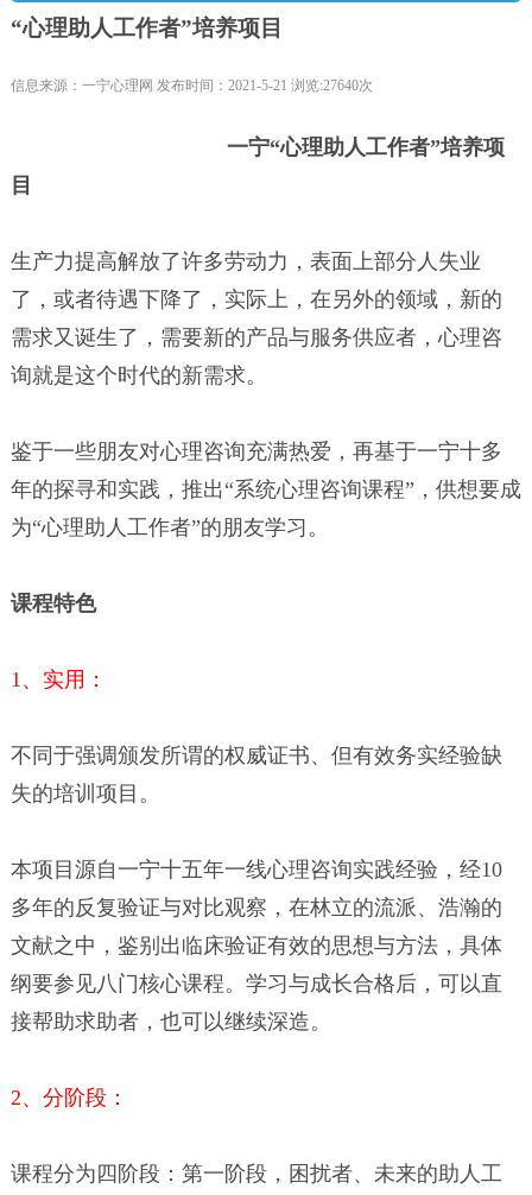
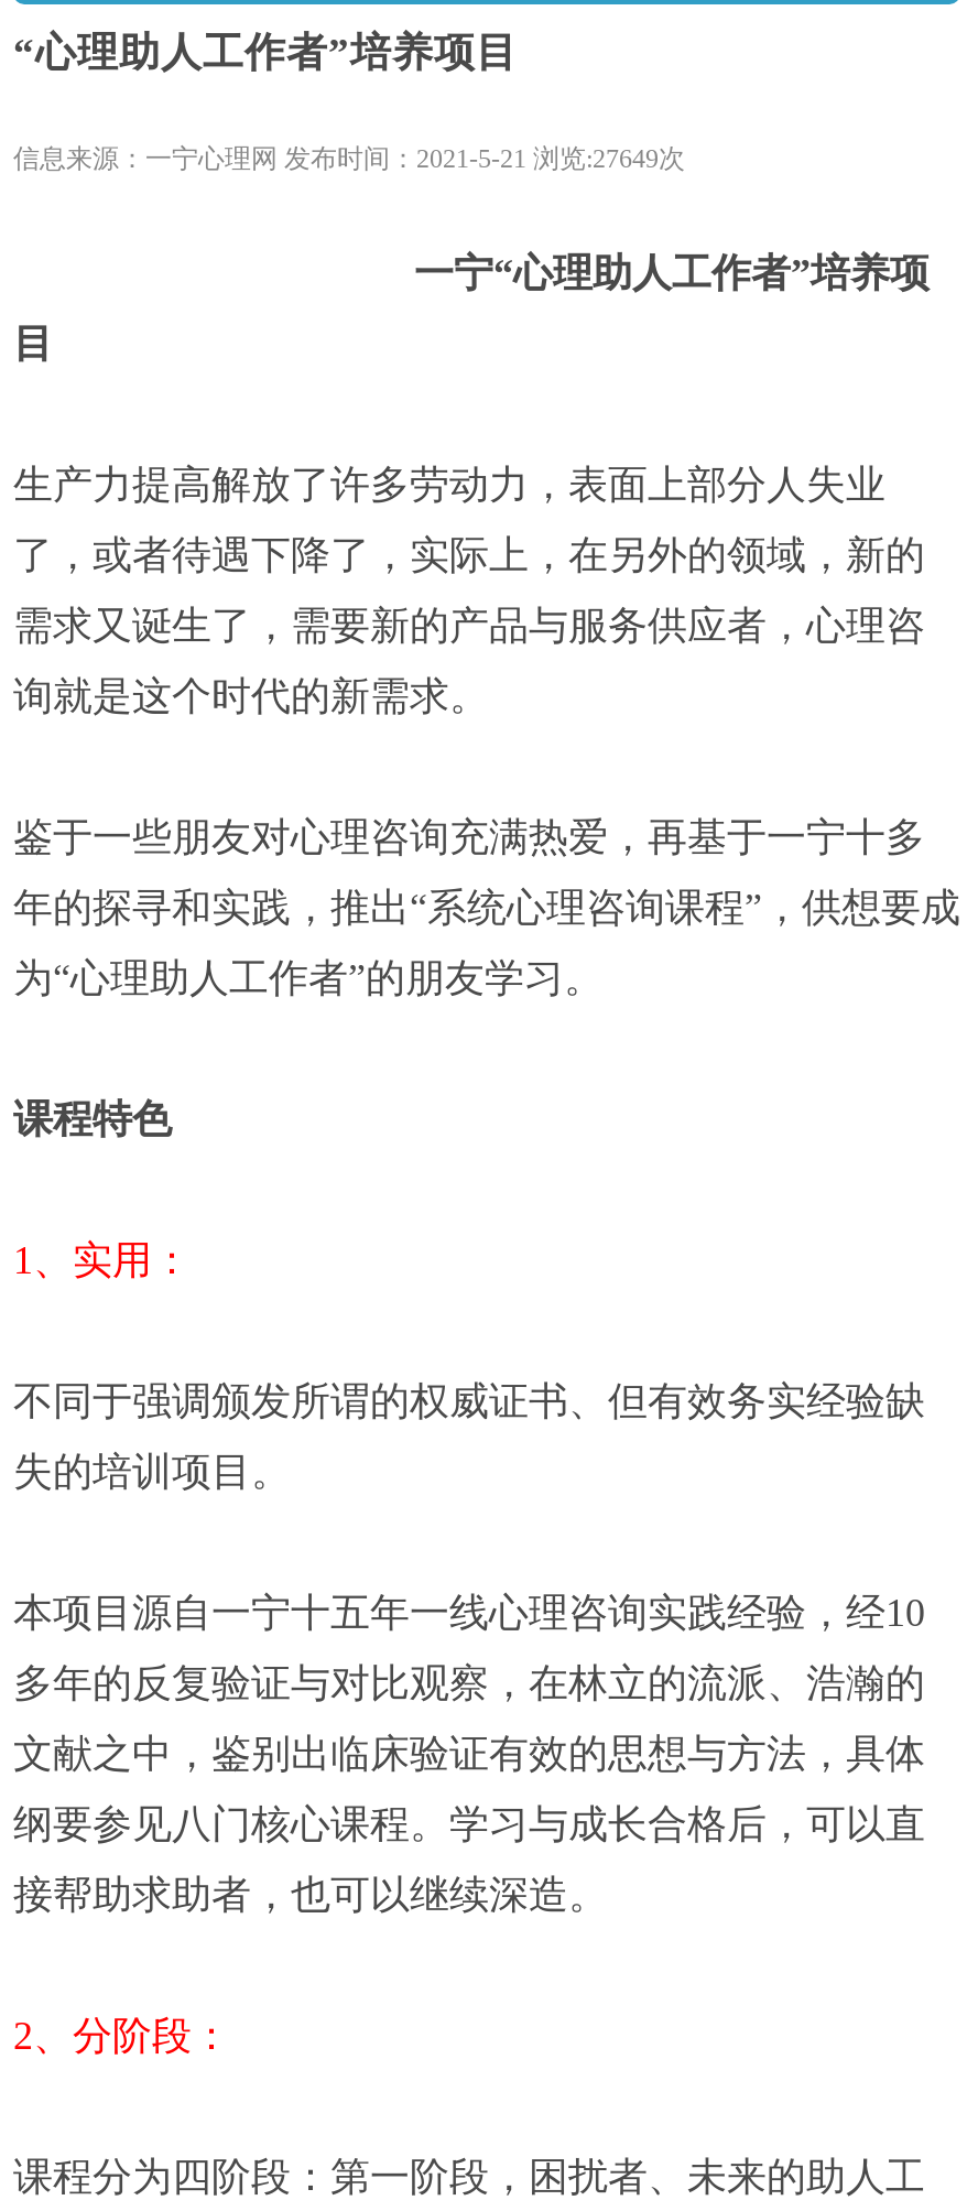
- 信息来源：一宁心理网 发布时间：2021-5-21 浏览:27640次
+ 信息来源：一宁心理网 发布时间：2021-5-21 浏览:27649次
